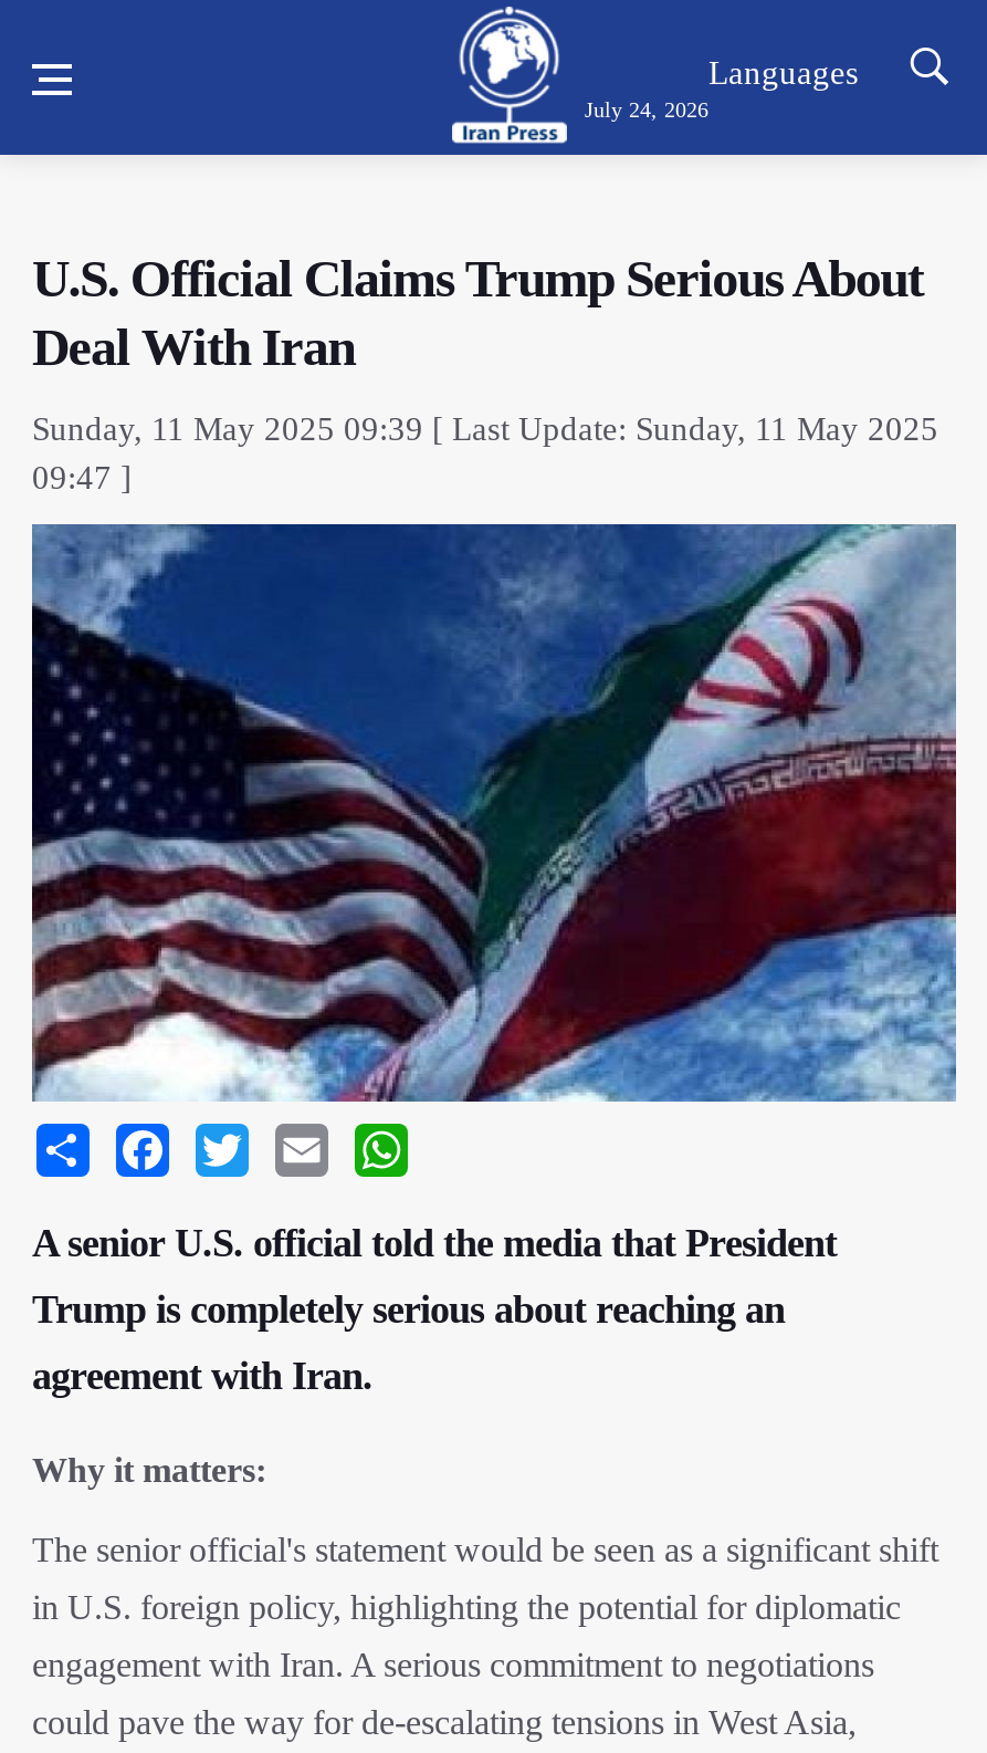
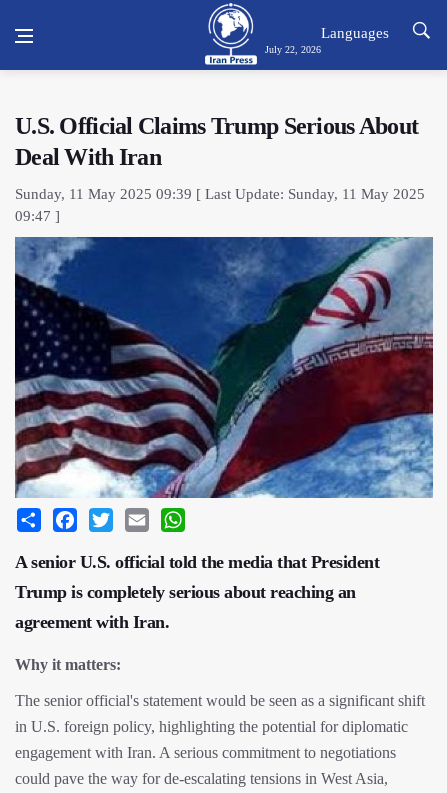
- July 24, 2026
+ July 22, 2026
